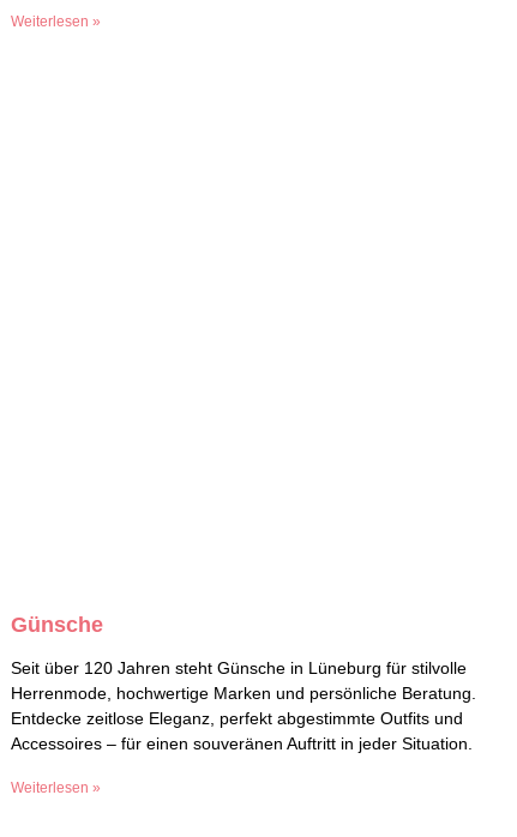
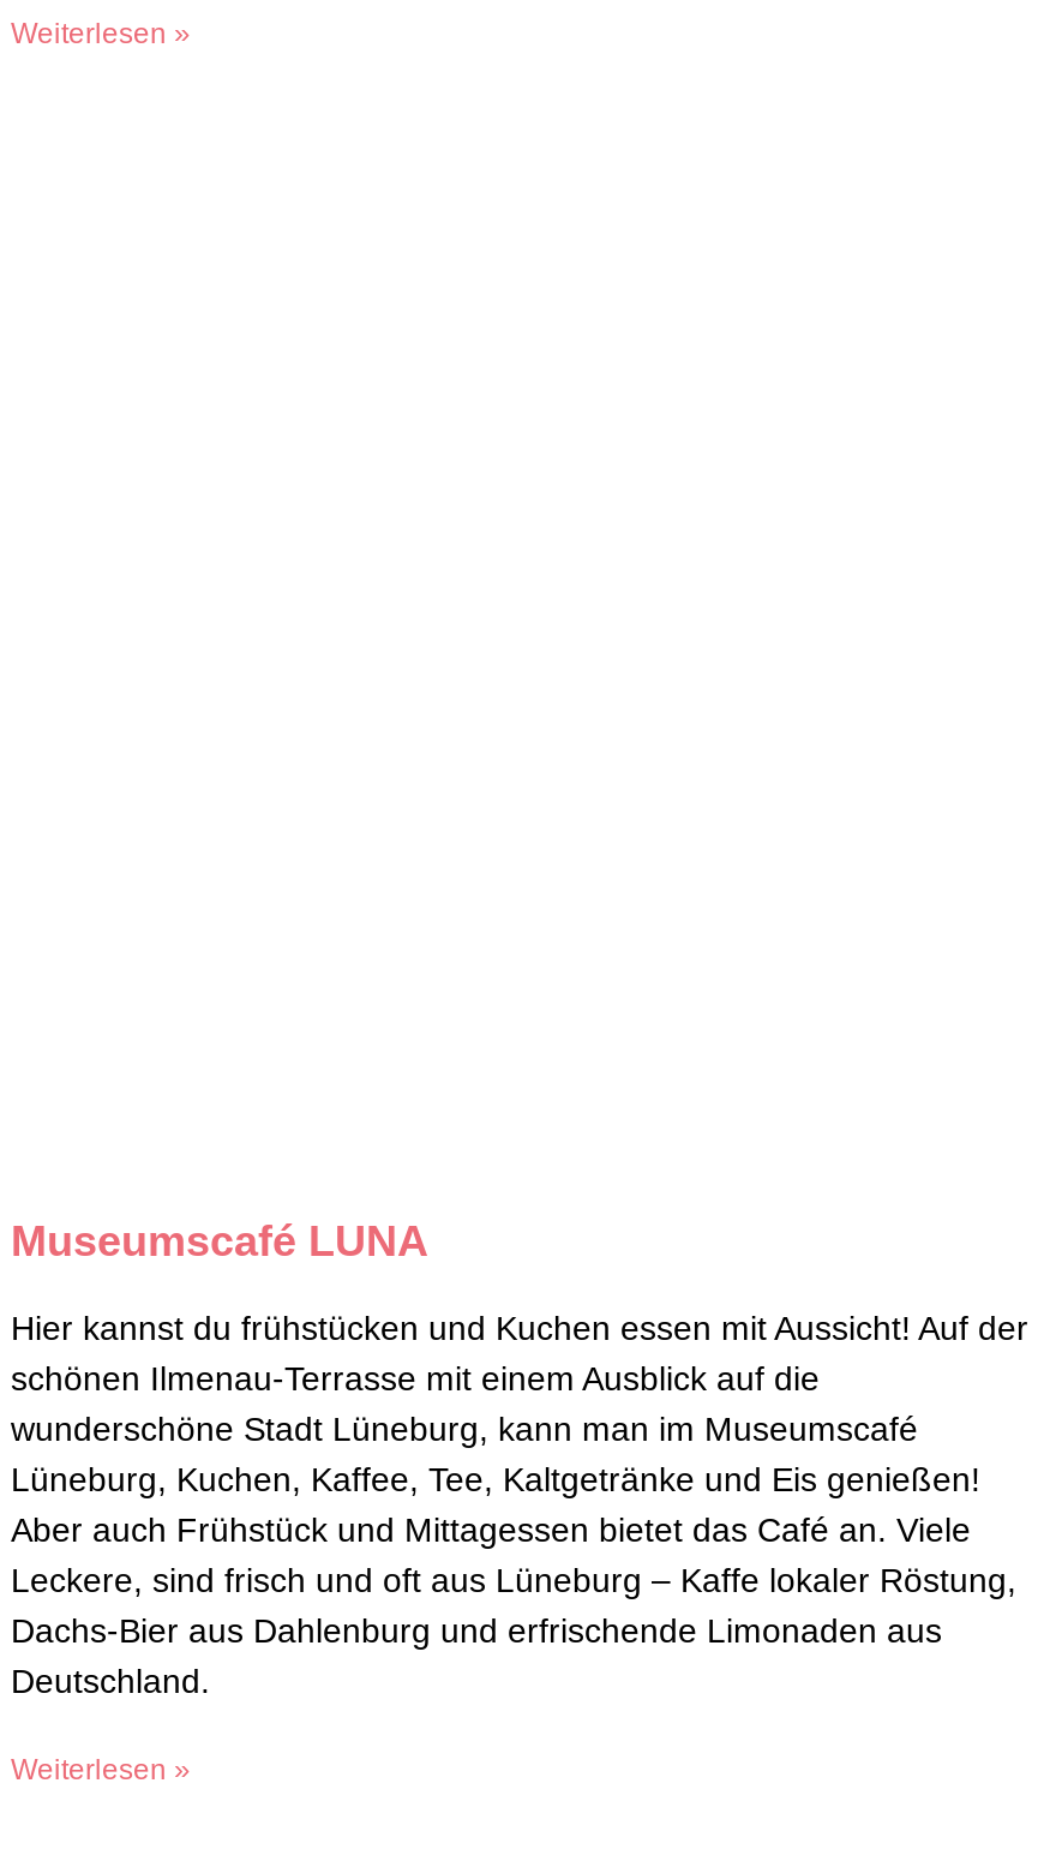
- Günsche
+ Museumscafé LUNA

- Seit über 120 Jahren steht Günsche in Lüneburg für stilvolle
- Herrenmode, hochwertige Marken und persönliche Beratung.
- Entdecke zeitlose Eleganz, perfekt abgestimmte Outfits und
- Accessoires – für einen souveränen Auftritt in jeder Situation.
+ Hier kannst du frühstücken und Kuchen essen mit Aussicht! Auf der
+ schönen Ilmenau-Terrasse mit einem Ausblick auf die
+ wunderschöne Stadt Lüneburg, kann man im Museumscafé
+ Lüneburg, Kuchen, Kaffee, Tee, Kaltgetränke und Eis genießen!
+ Aber auch Frühstück und Mittagessen bietet das Café an. Viele
+ Leckere, sind frisch und oft aus Lüneburg – Kaffe lokaler Röstung,
+ Dachs-Bier aus Dahlenburg und erfrischende Limonaden aus
+ Deutschland.
